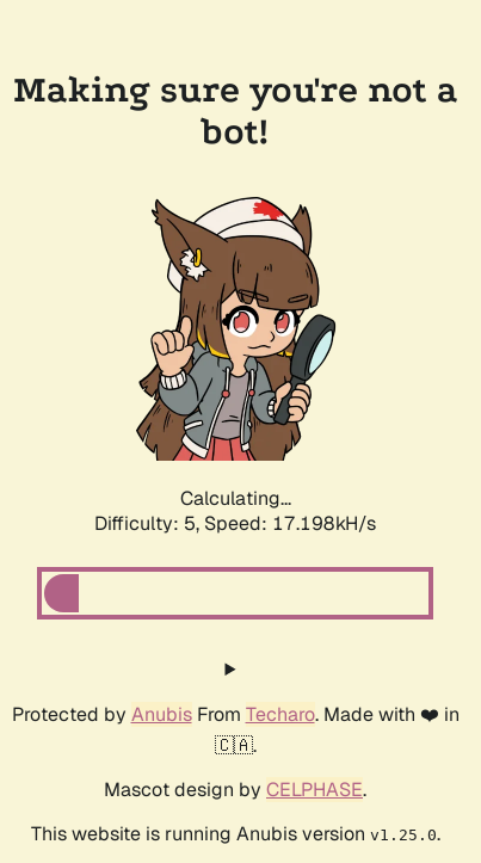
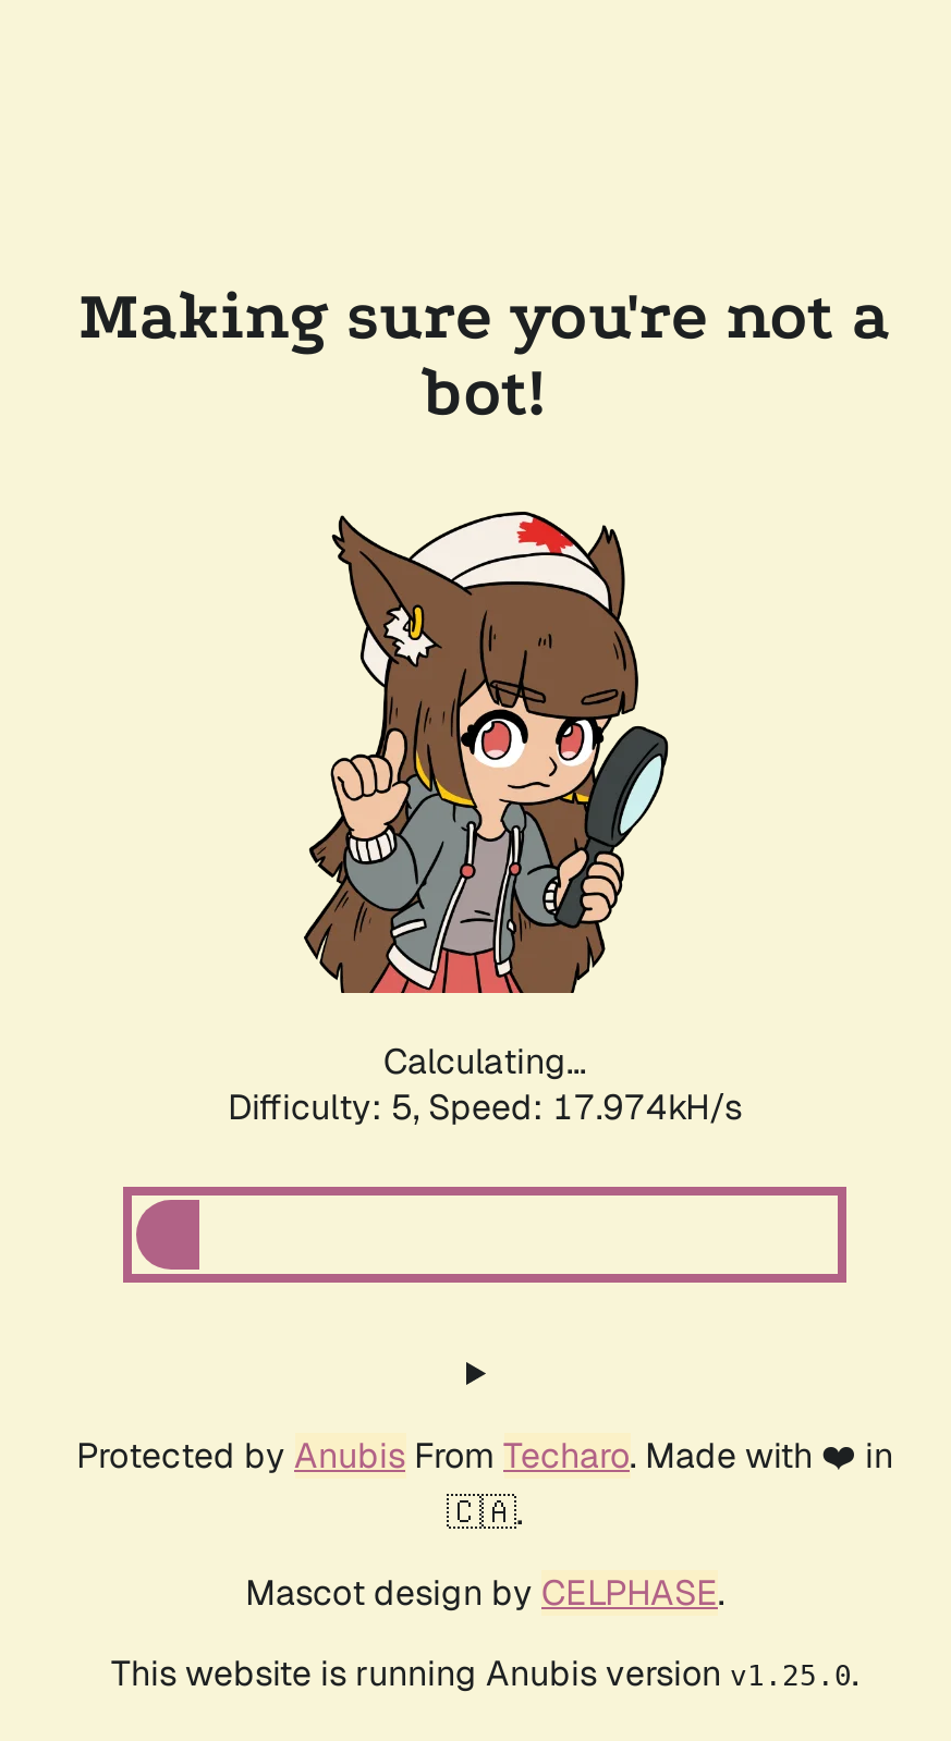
- Difficulty: 5, Speed: 17.198kH/s
+ Difficulty: 5, Speed: 17.974kH/s
